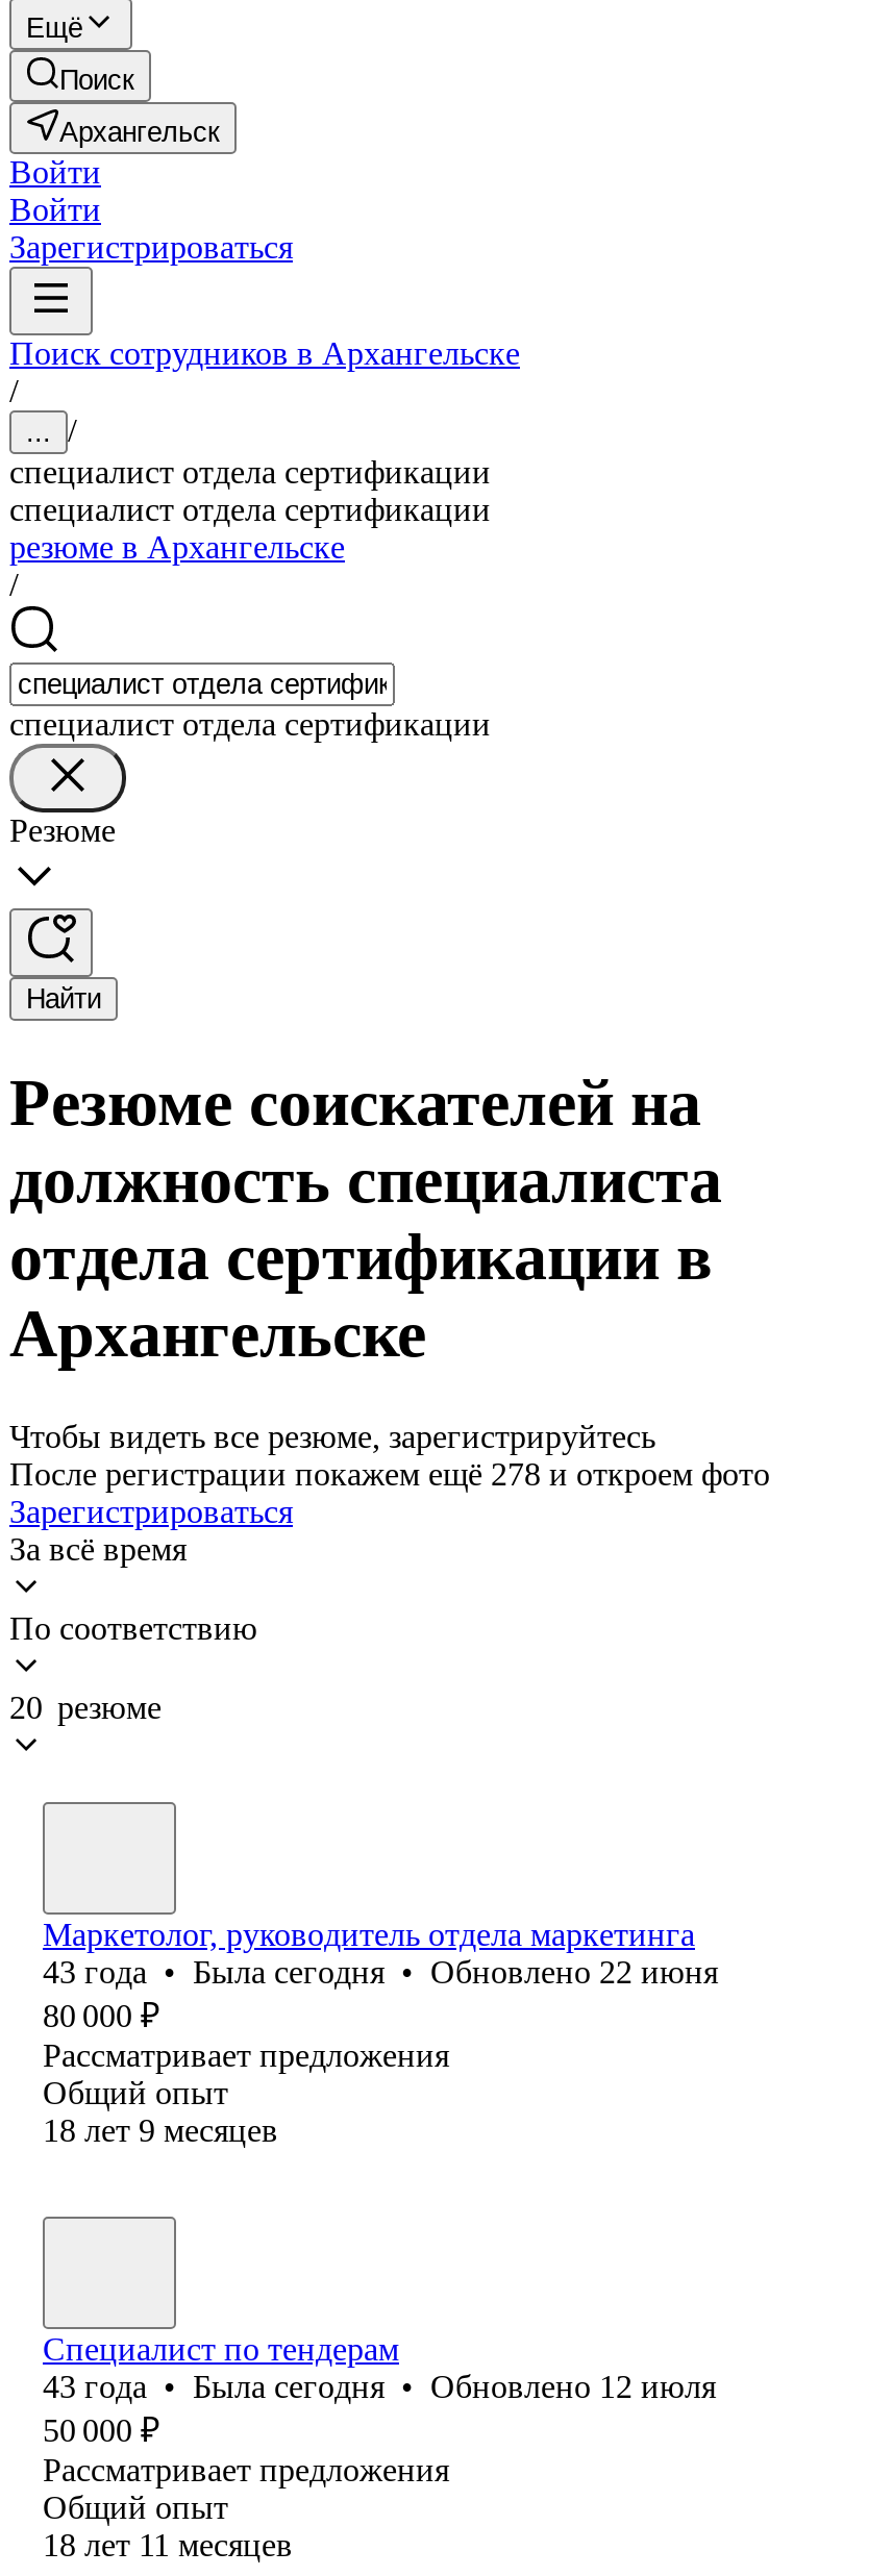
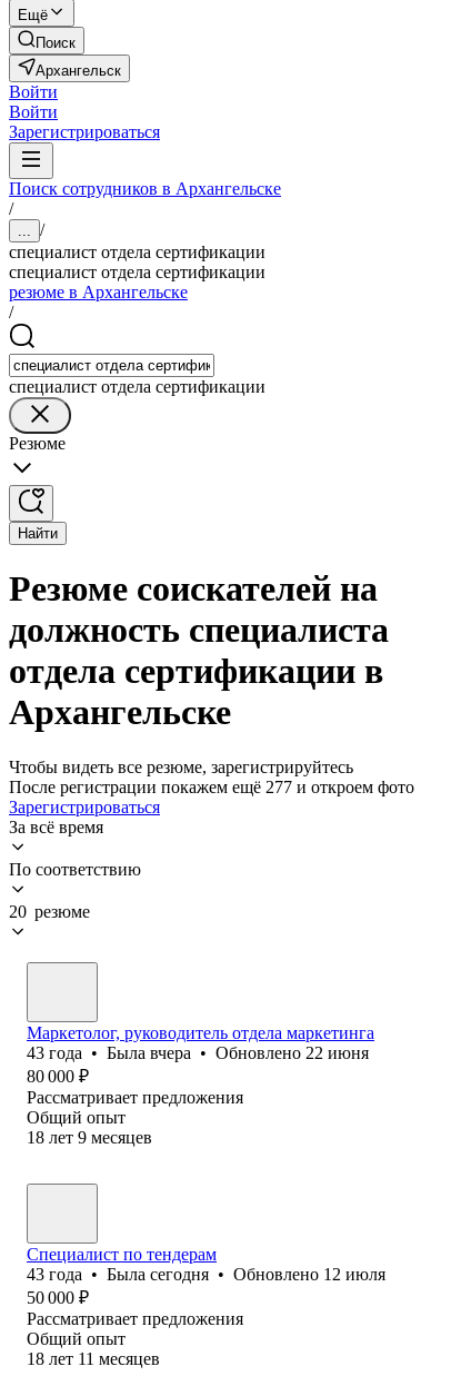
- После регистрации покажем ещё 278 и откроем фото
+ После регистрации покажем ещё 277 и откроем фото

- 43 года • Была сегодня • Обновлено 22 июня
+ 43 года • Была вчера • Обновлено 22 июня
